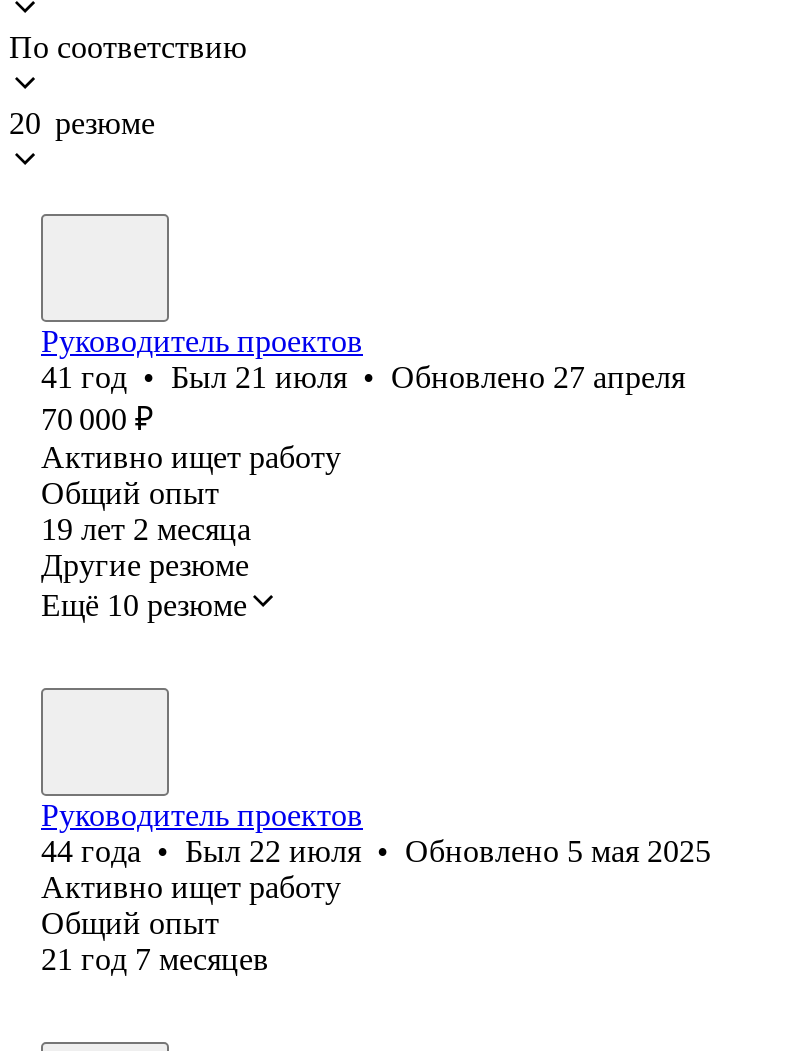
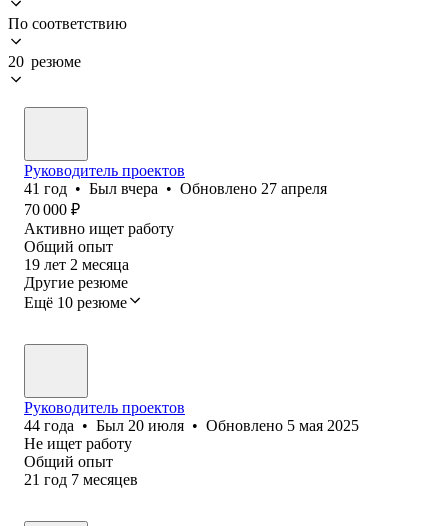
- 41 год • Был 21 июля • Обновлено 27 апреля
+ 41 год • Был вчера • Обновлено 27 апреля

- 44 года • Был 22 июля • Обновлено 5 мая 2025
+ 44 года • Был 20 июля • Обновлено 5 мая 2025

- Активно ищет работу
+ Не ищет работу
